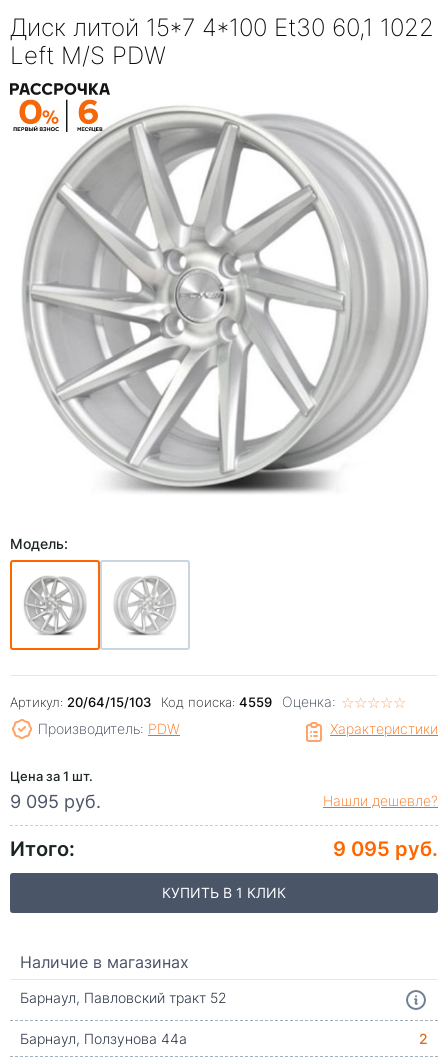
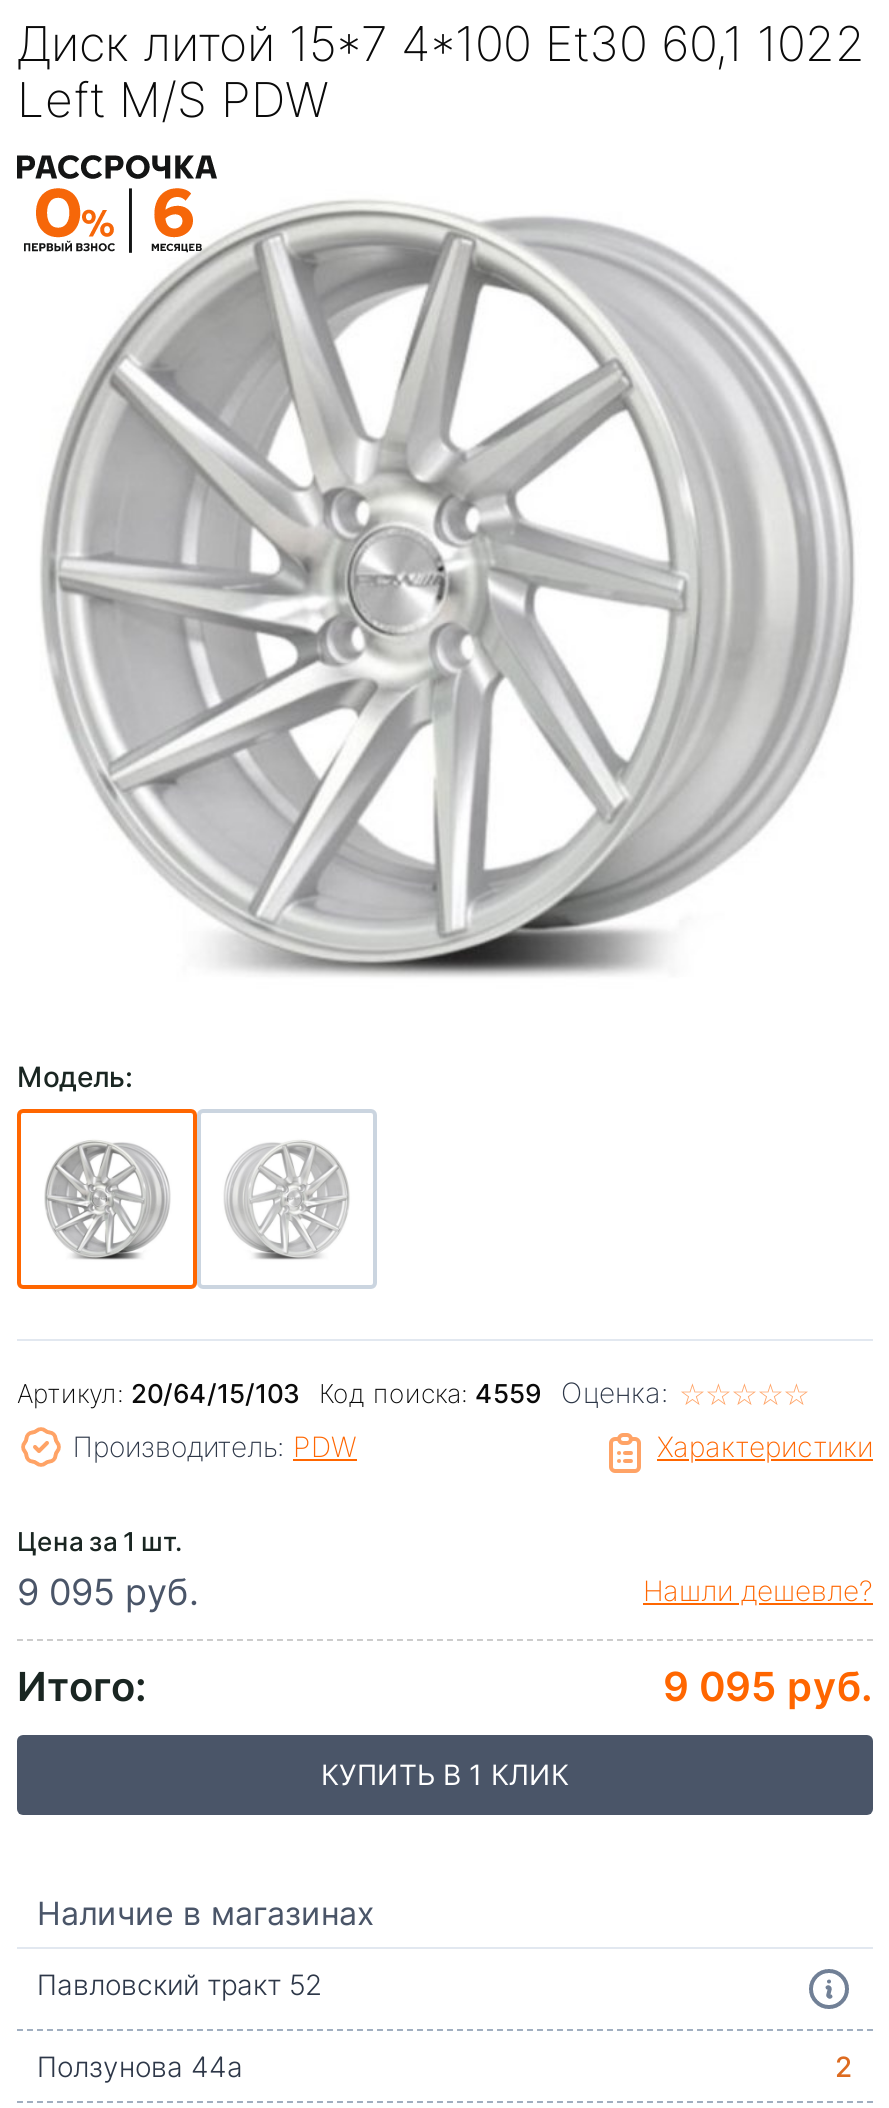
- Барнаул, Павловский тракт 52
+ Павловский тракт 52

- Барнаул, Ползунова 44а
+ Ползунова 44а
